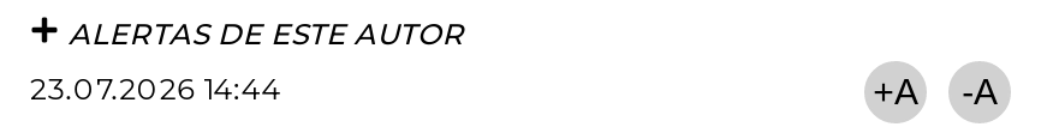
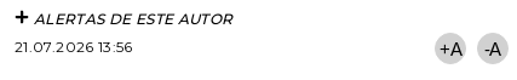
- 23.07.2026 14:44
+ 21.07.2026 13:56
